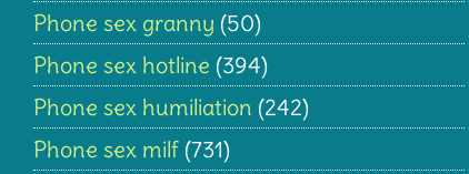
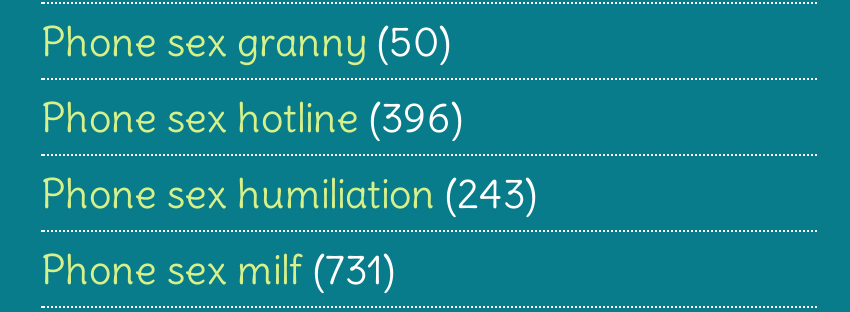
- Phone sex hotline (394)
+ Phone sex hotline (396)

- Phone sex humiliation (242)
+ Phone sex humiliation (243)
